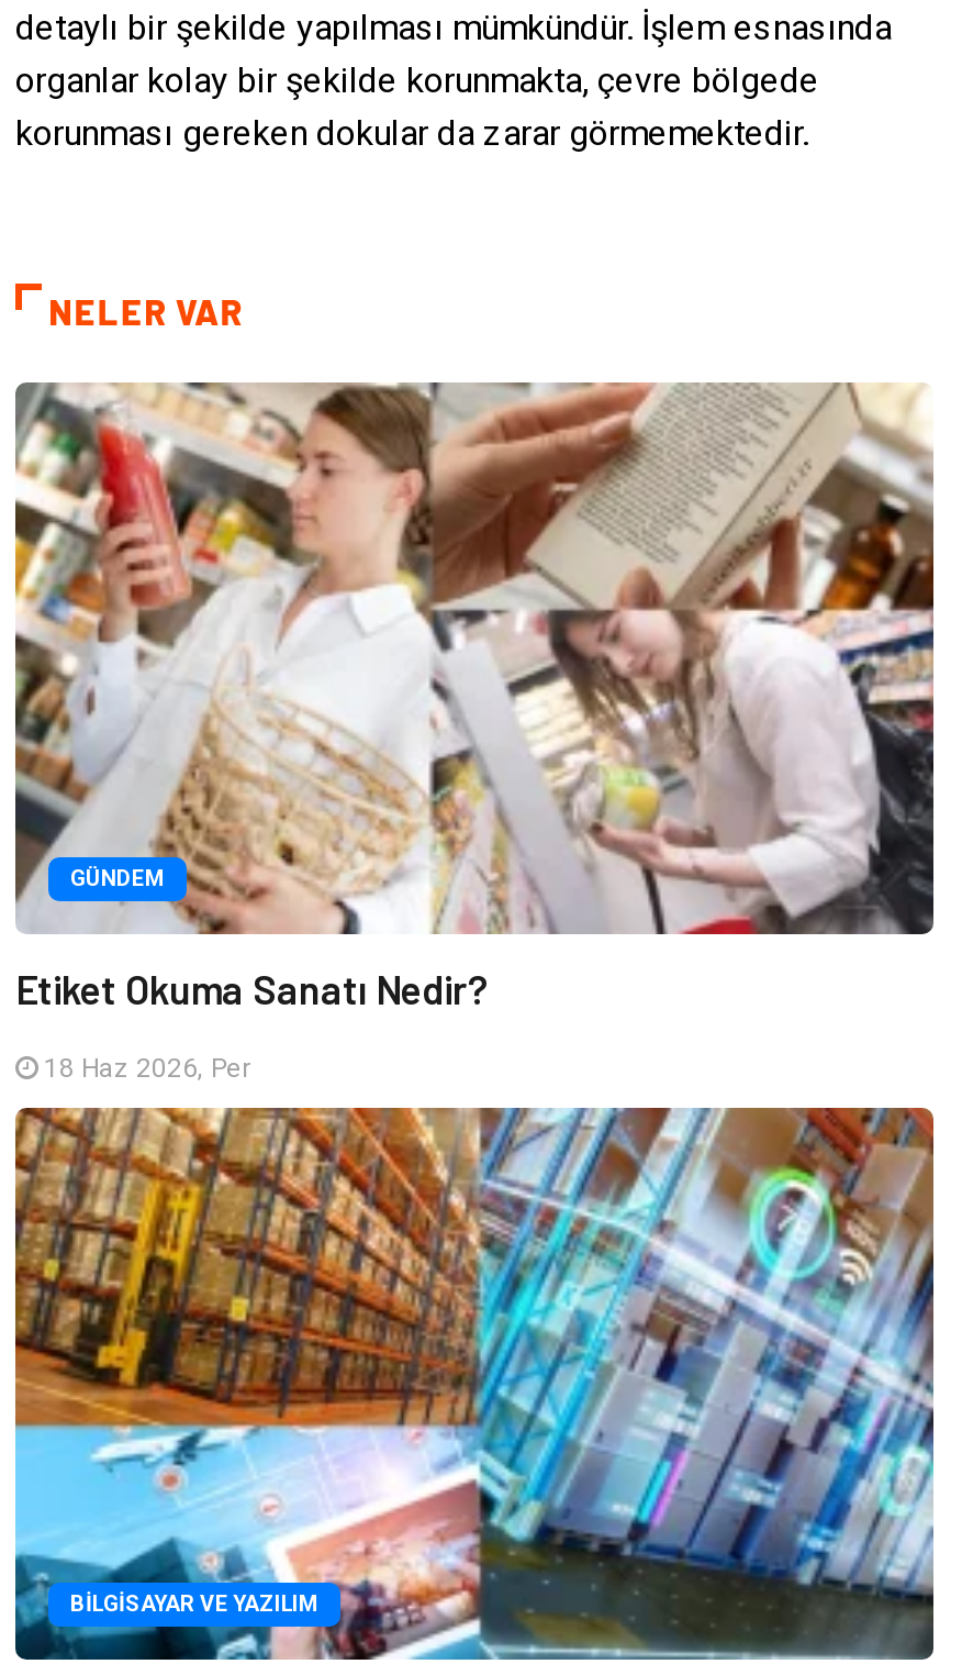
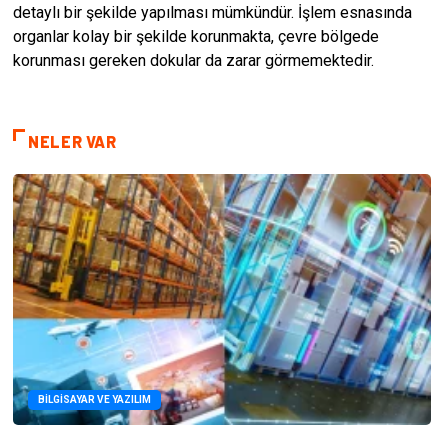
- [image]
- GÜNDEM
- Etiket Okuma Sanatı Nedir?
- 18 Haz 2026, Per
